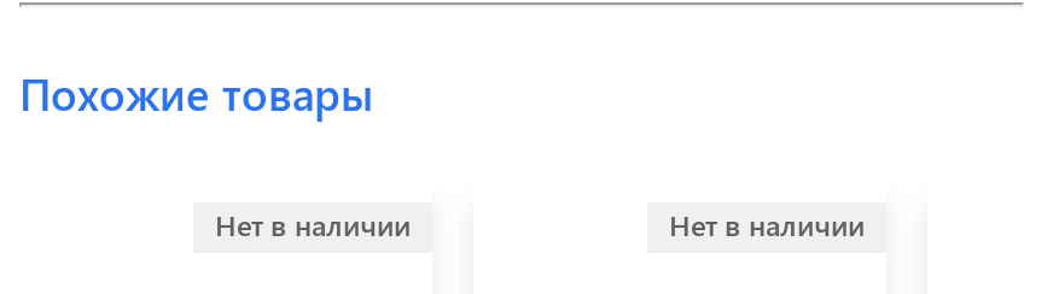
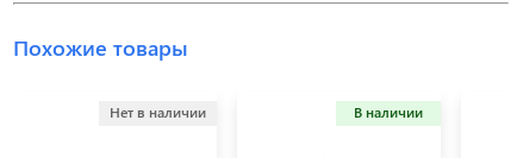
- Нет в наличии
+ В наличии
